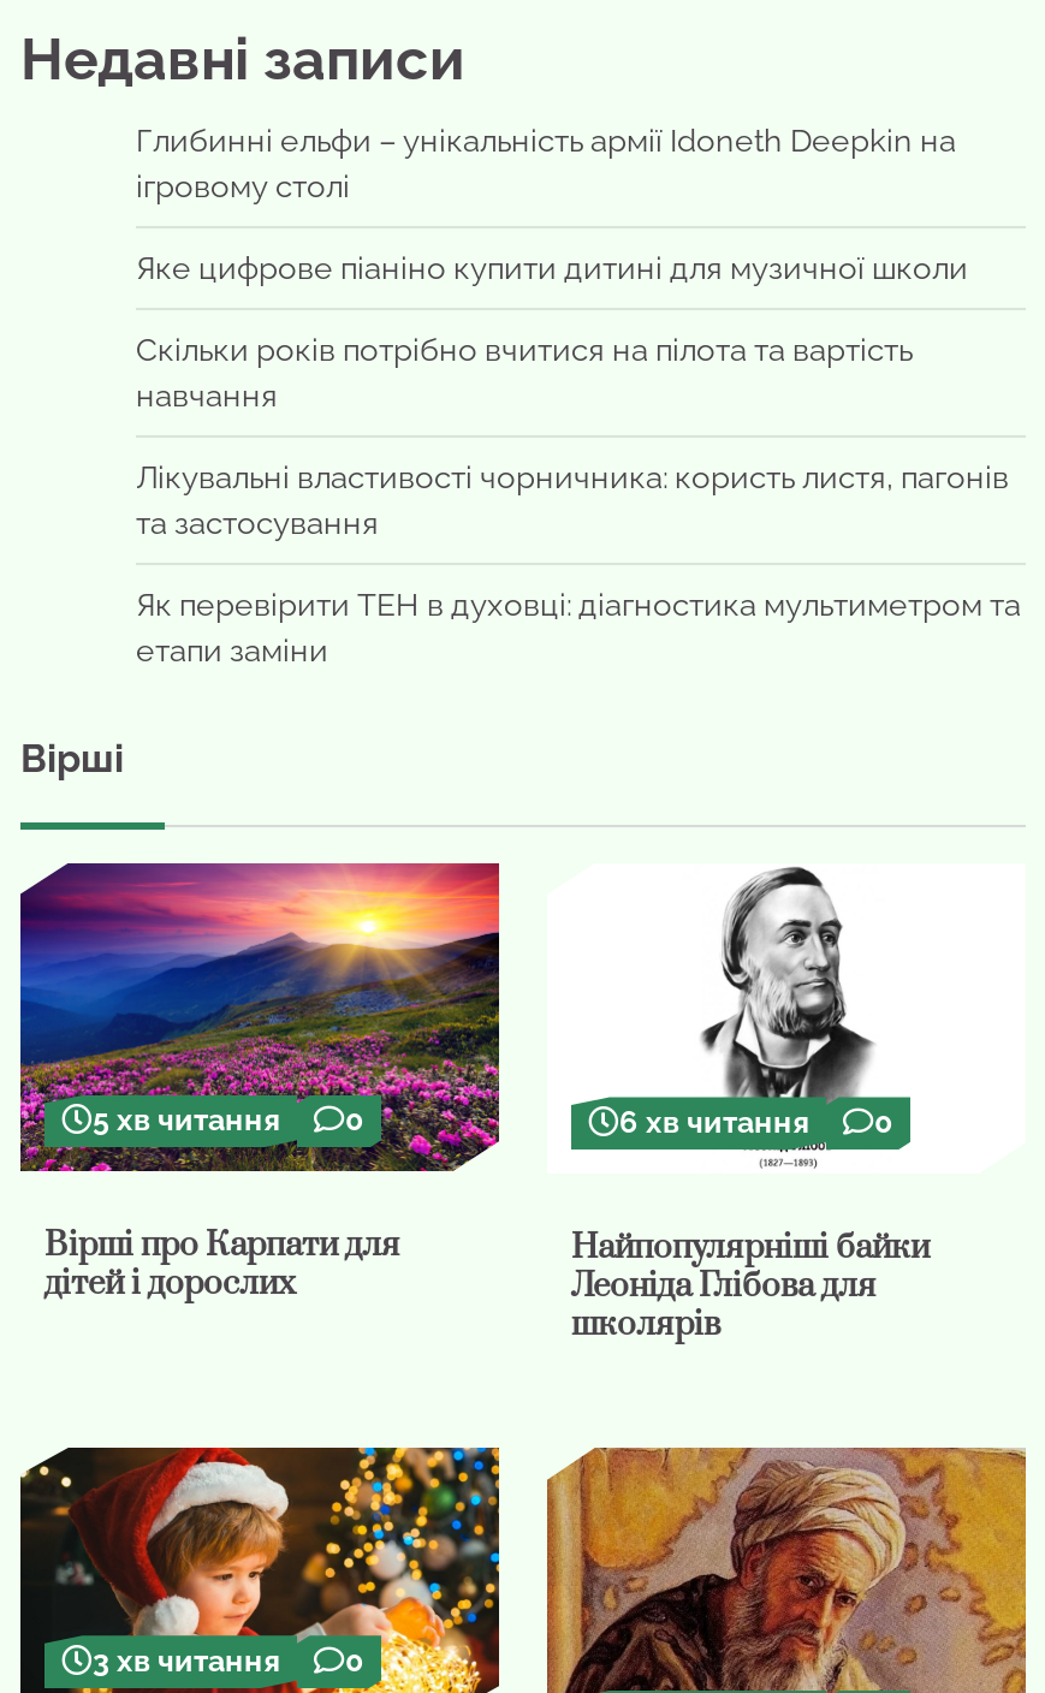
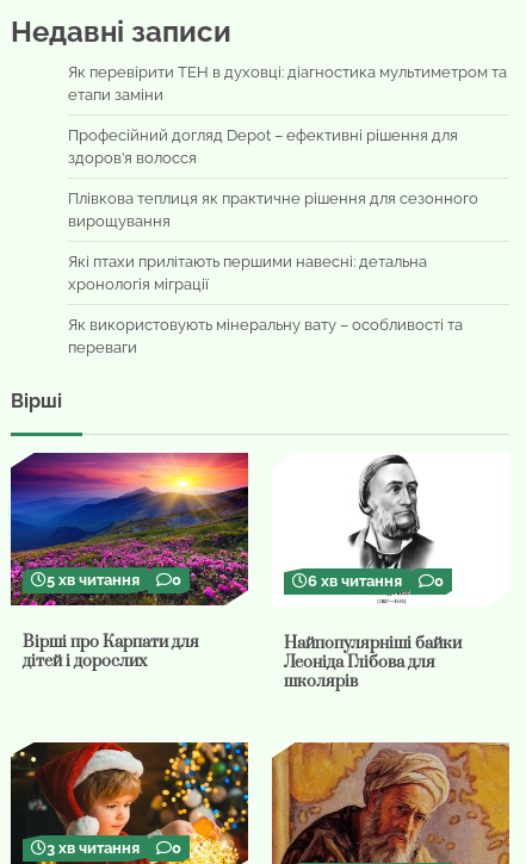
- Глибинні ельфи – унікальність армії Idoneth Deepkin на
- ігровому столі
- Яке цифрове піаніно купити дитині для музичної школи
- Скільки років потрібно вчитися на пілота та вартість
- навчання
- Лікувальні властивості чорничника: користь листя, пагонів
- та застосування

moved up: Як перевірити ТЕН в духовці: діагностика мультиметром та | етапи заміни

+ Професійний догляд Depot – ефективні рішення для
+ здоров’я волосся
+ Плівкова теплиця як практичне рішення для сезонного
+ вирощування
+ Які птахи прилітають першими навесні: детальна
+ хронологія міграції
+ Як використовують мінеральну вату – особливості та
+ переваги
